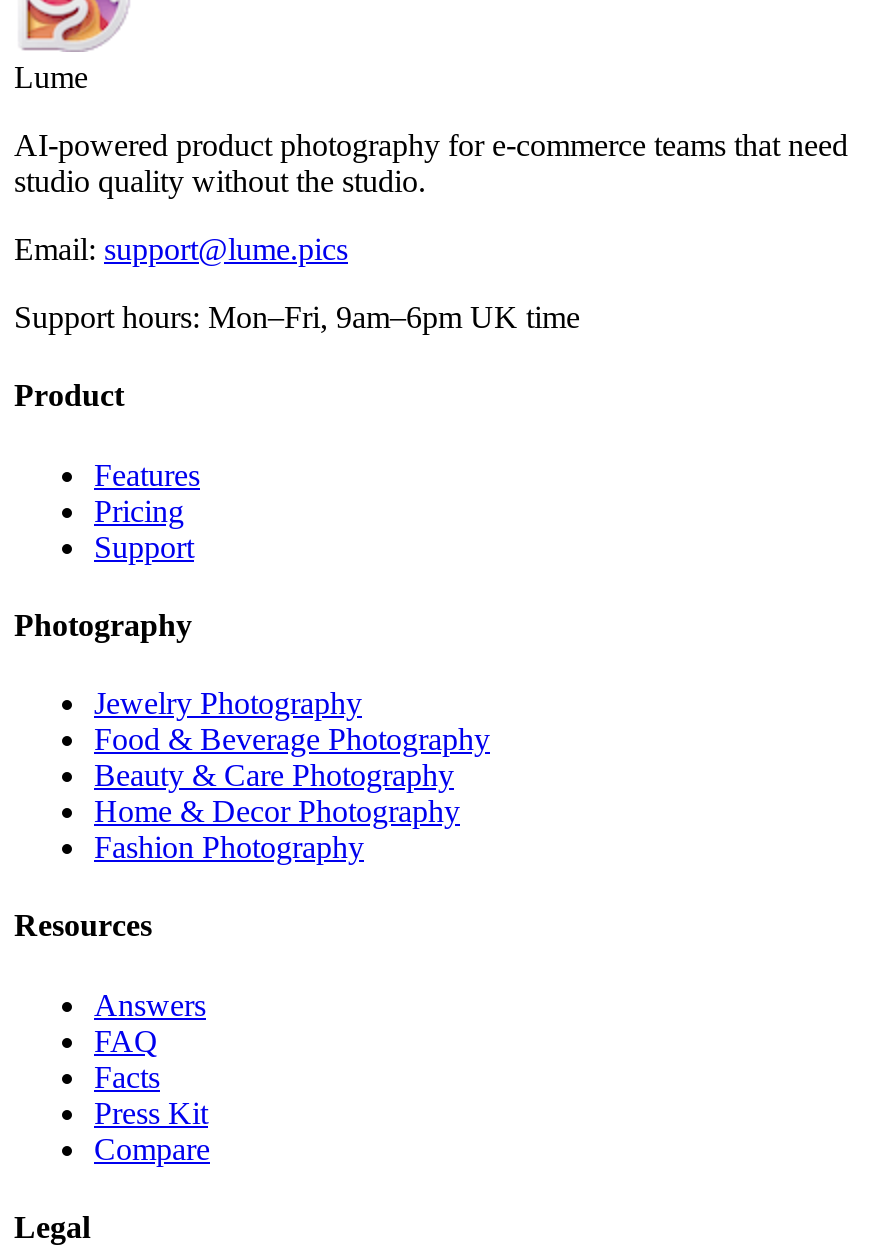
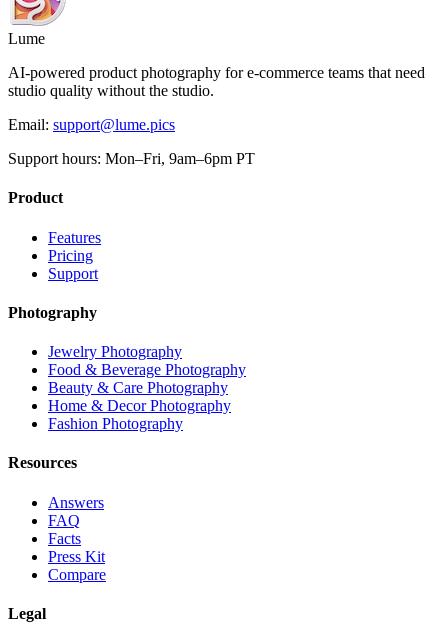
- Support hours: Mon–Fri, 9am–6pm UK time
+ Support hours: Mon–Fri, 9am–6pm PT
